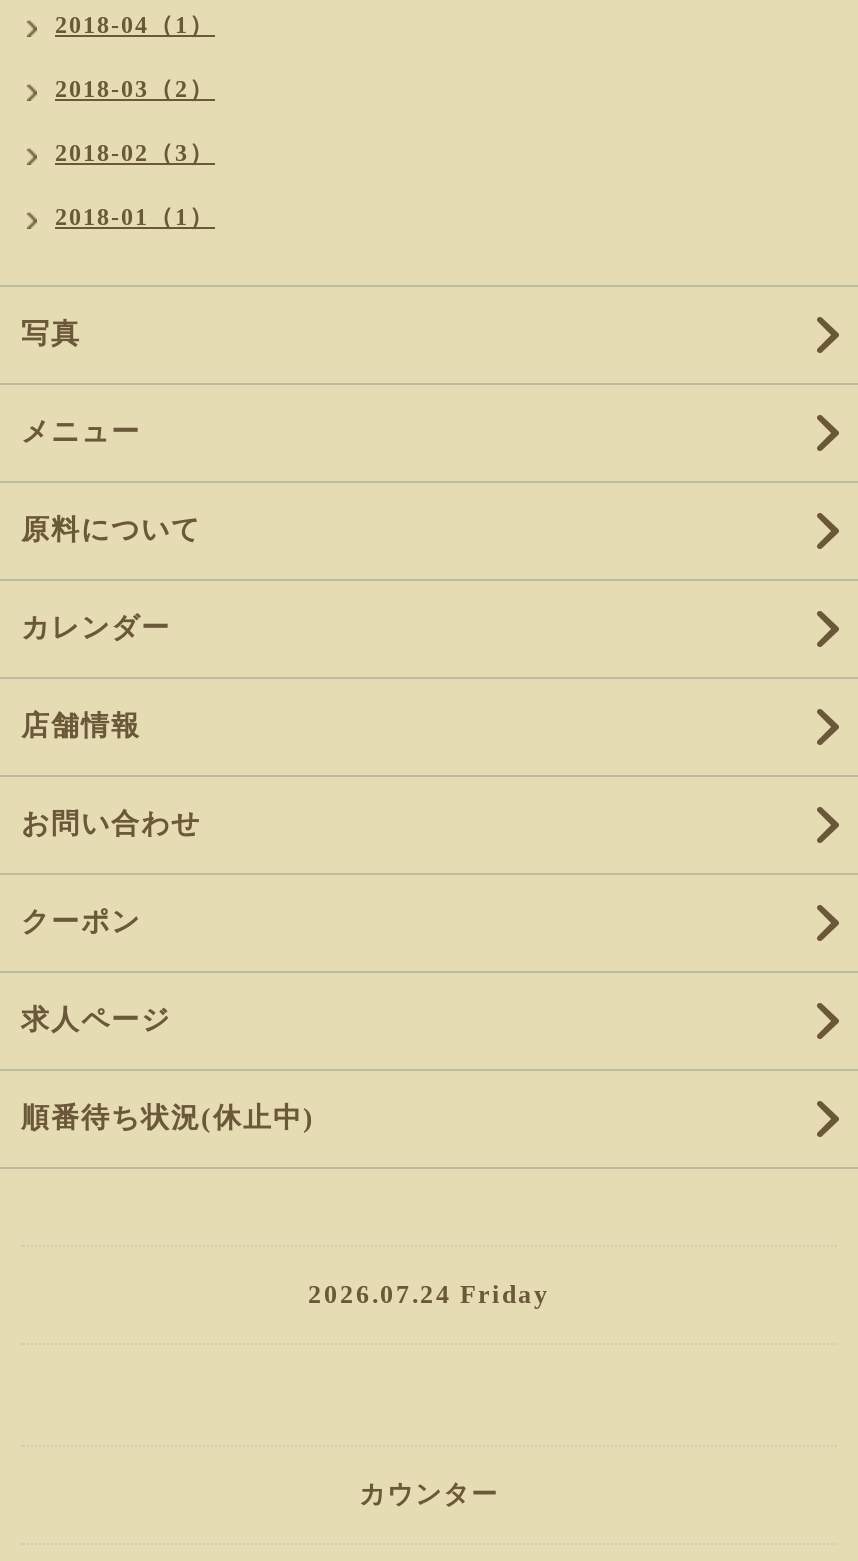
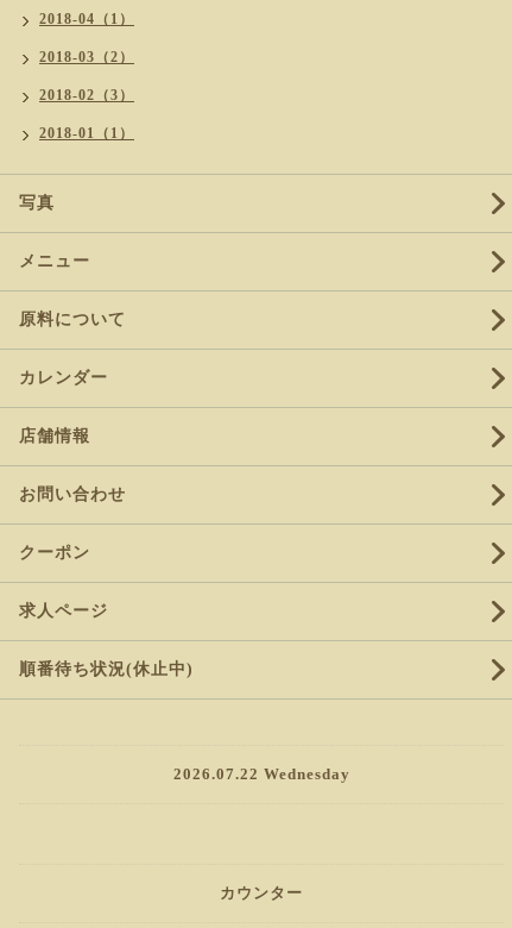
- 2026.07.24 Friday
+ 2026.07.22 Wednesday
